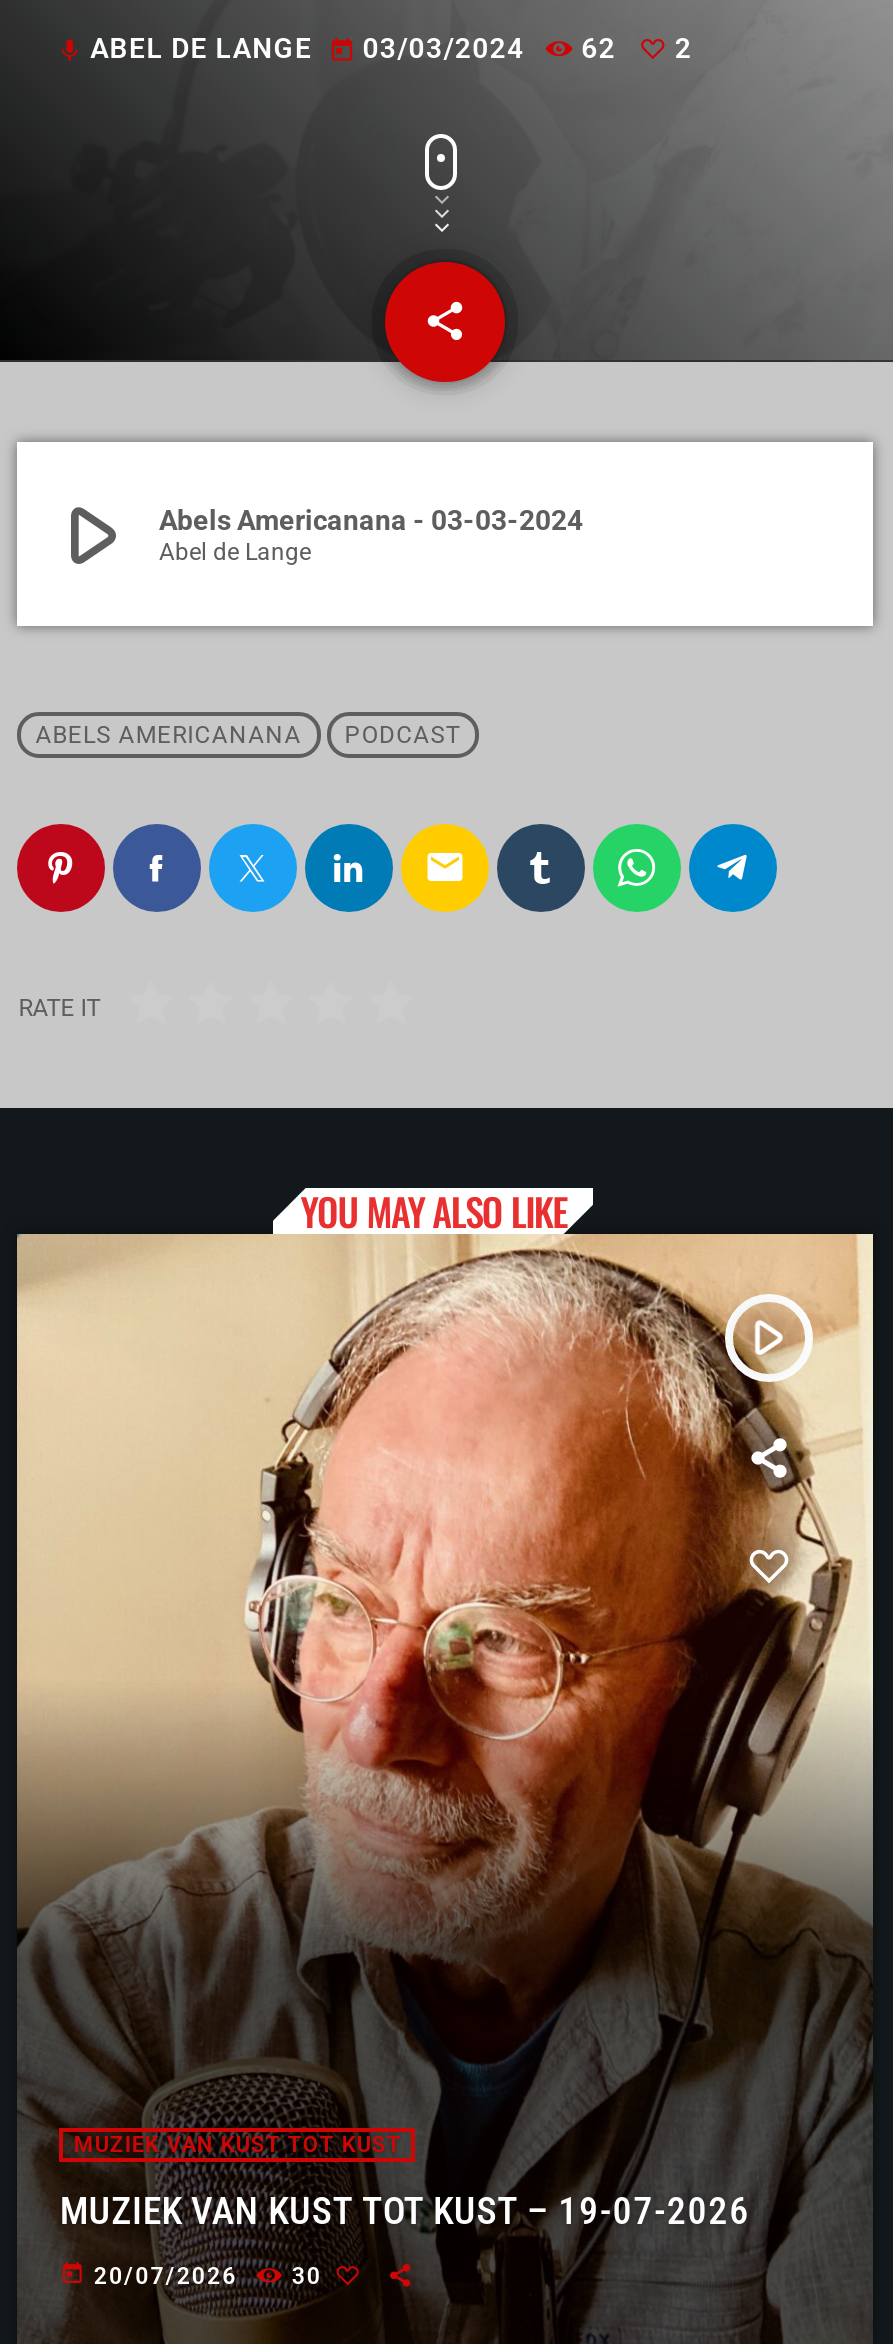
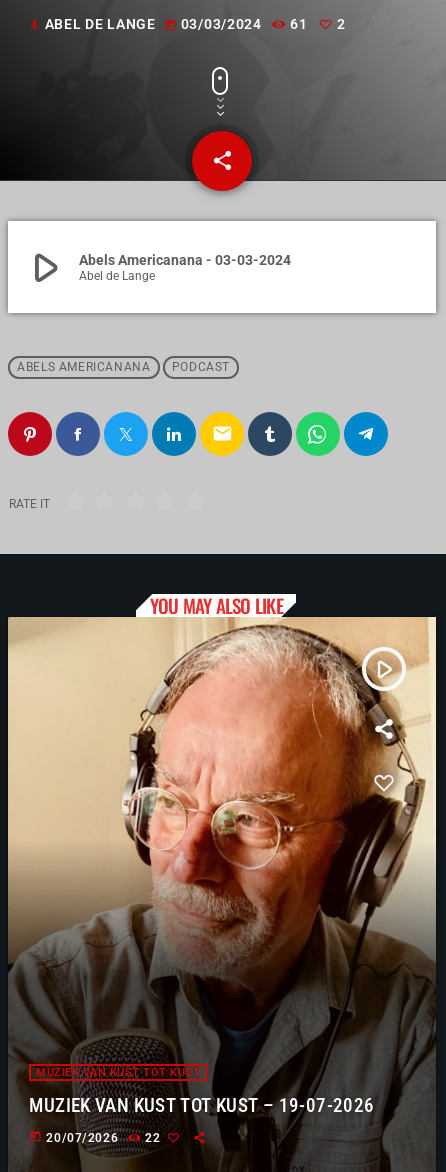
- 62
+ 61

- 30
+ 22
